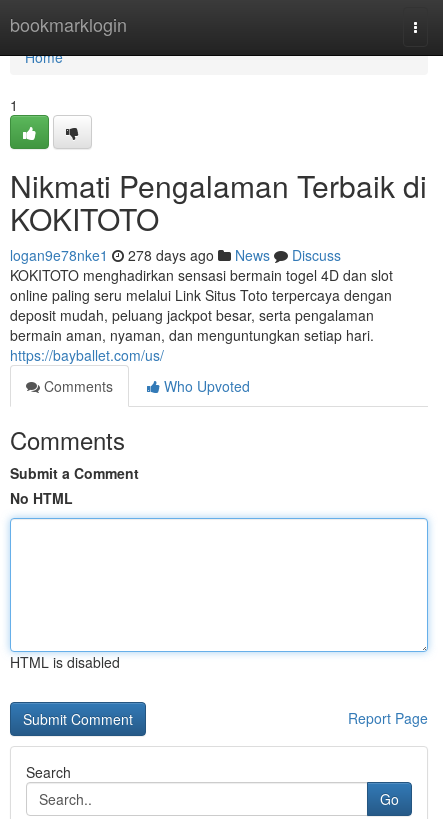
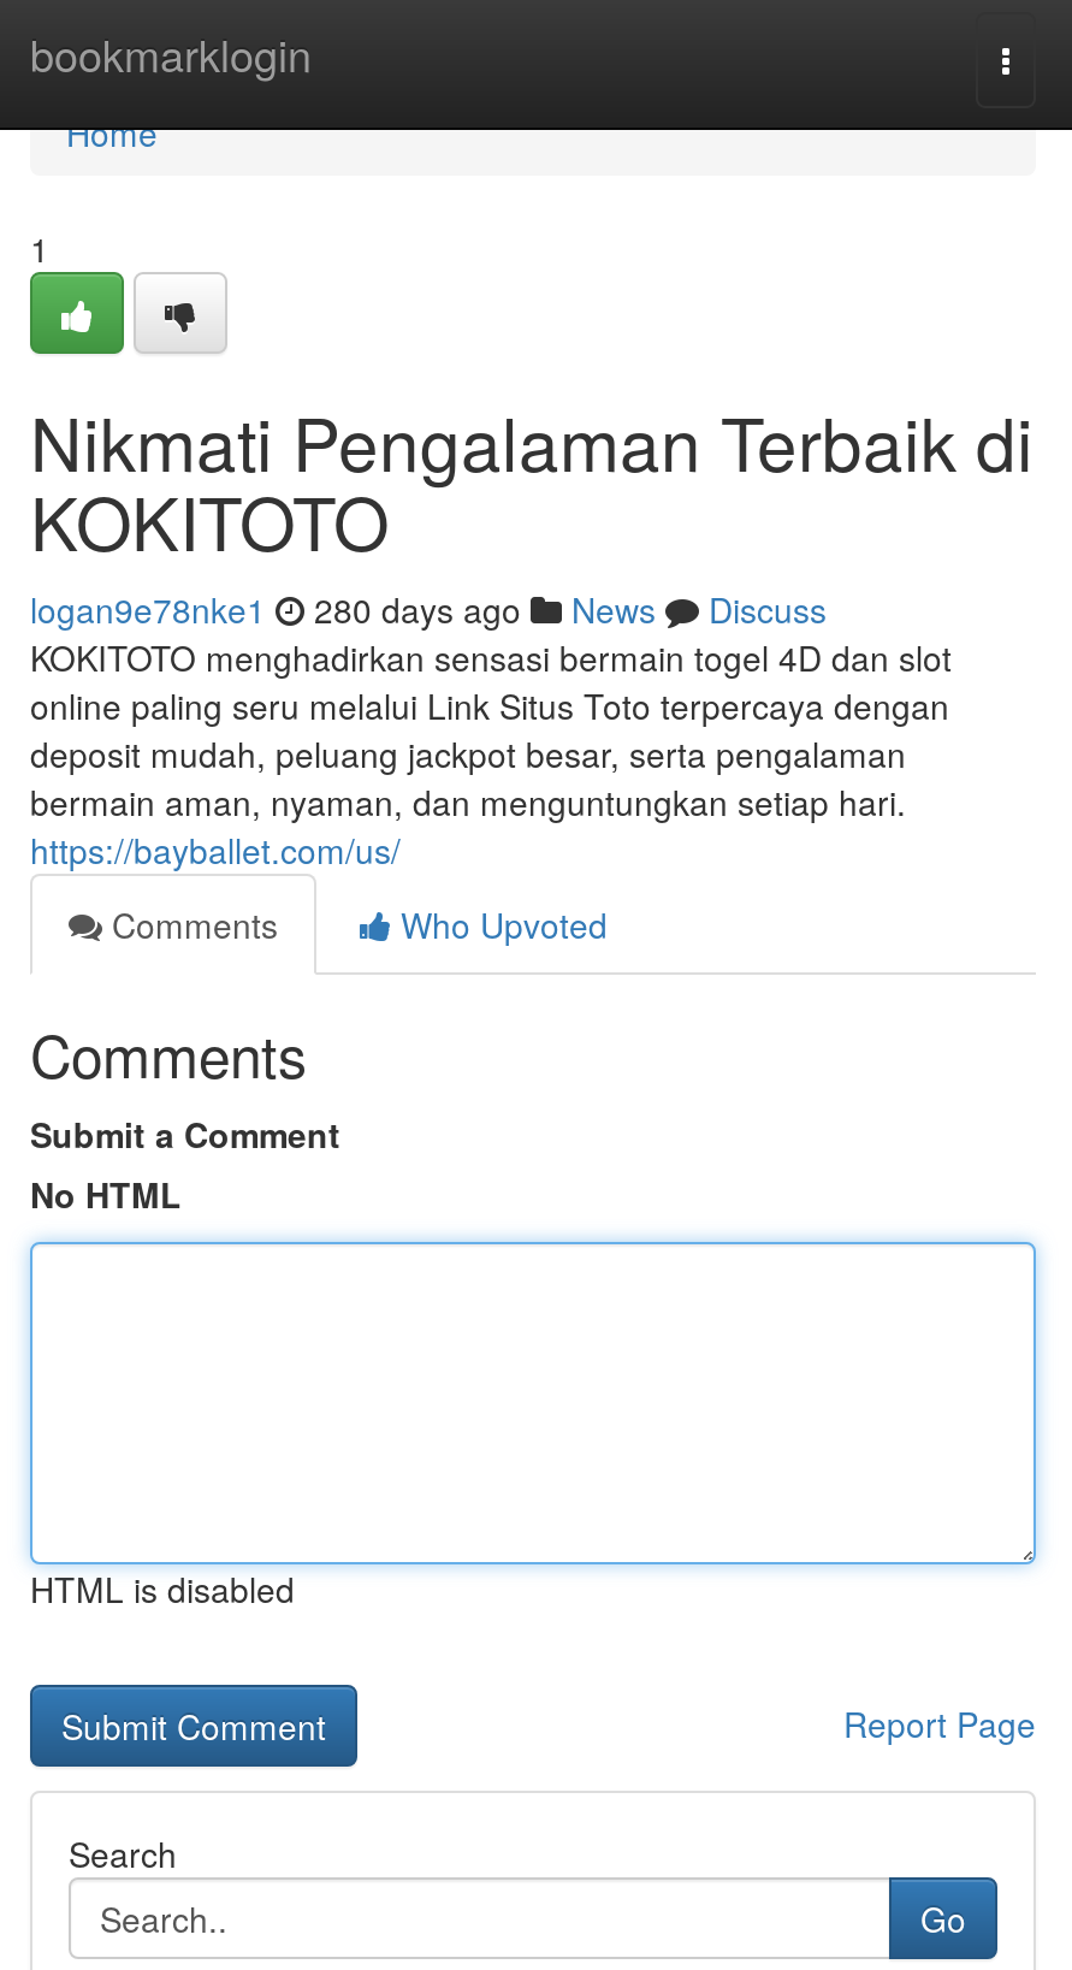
- logan9e78nke1 278 days ago News Discuss
+ logan9e78nke1 280 days ago News Discuss
